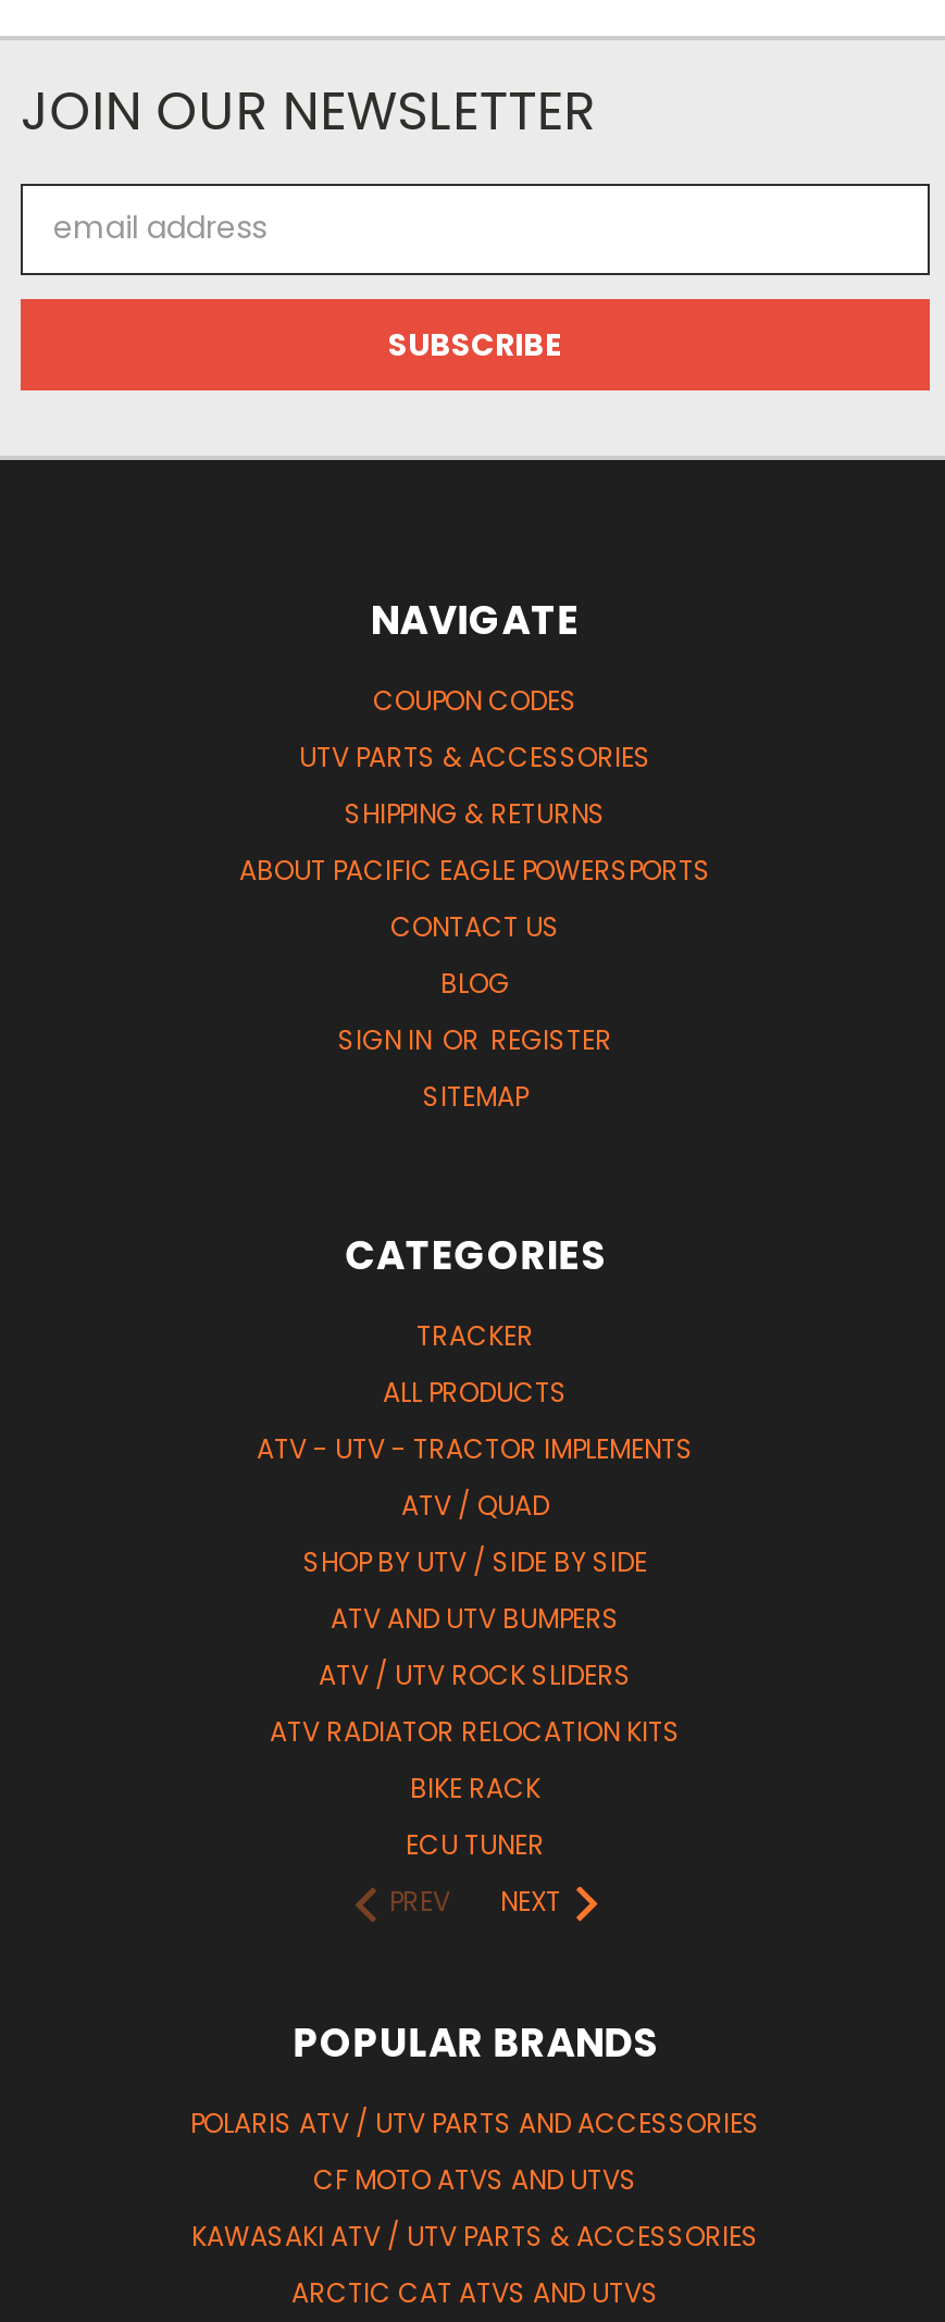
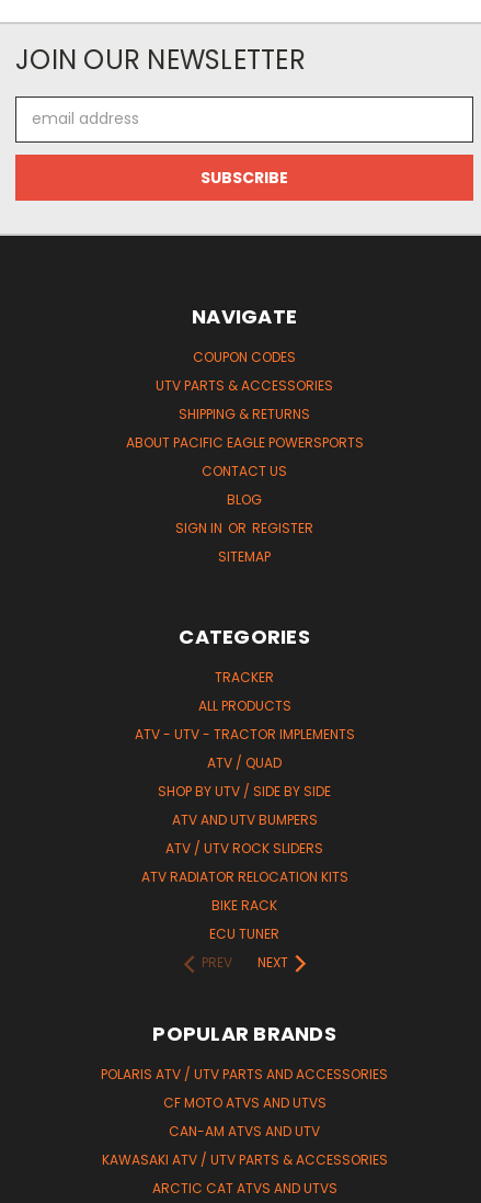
+ CAN-AM ATVS AND UTV
